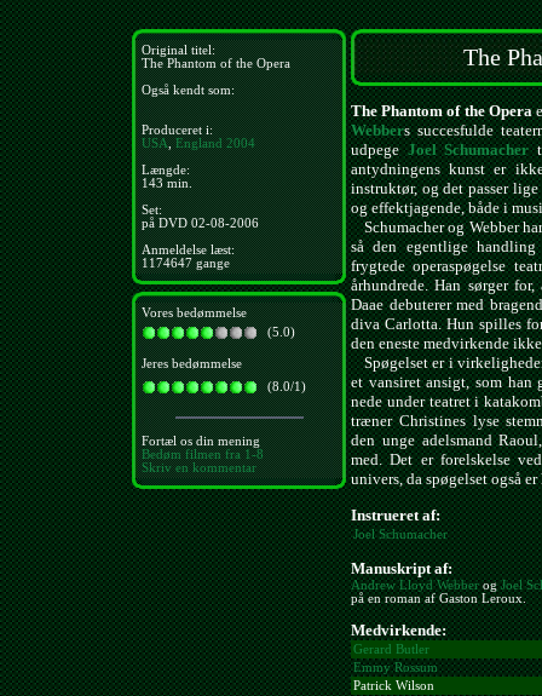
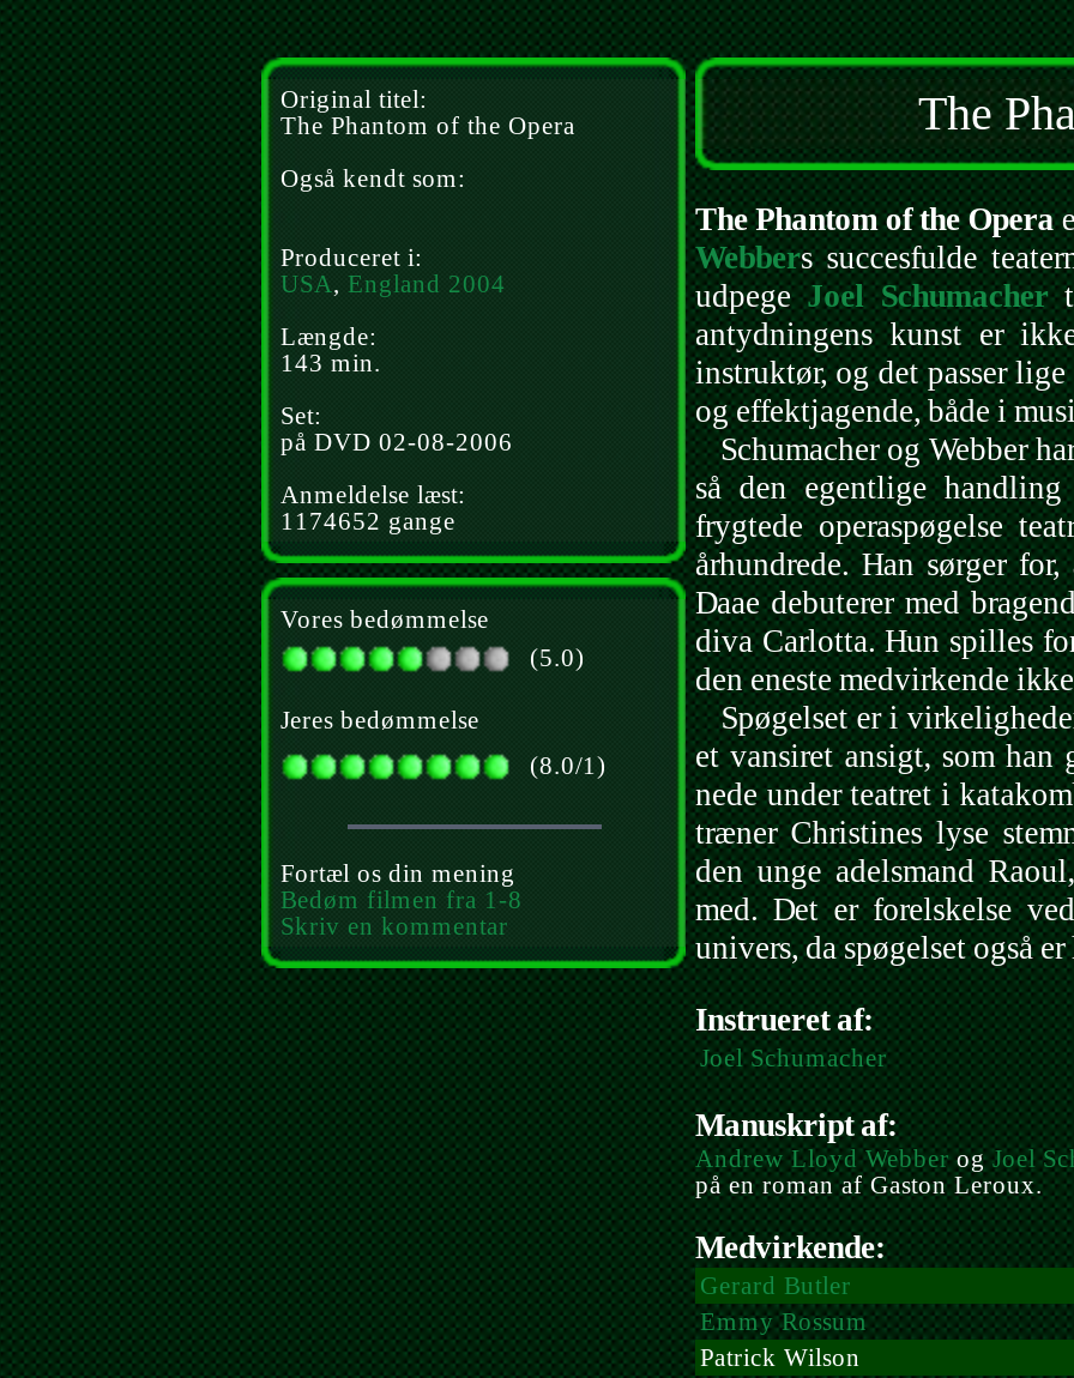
- 1174647 gange
+ 1174652 gange
